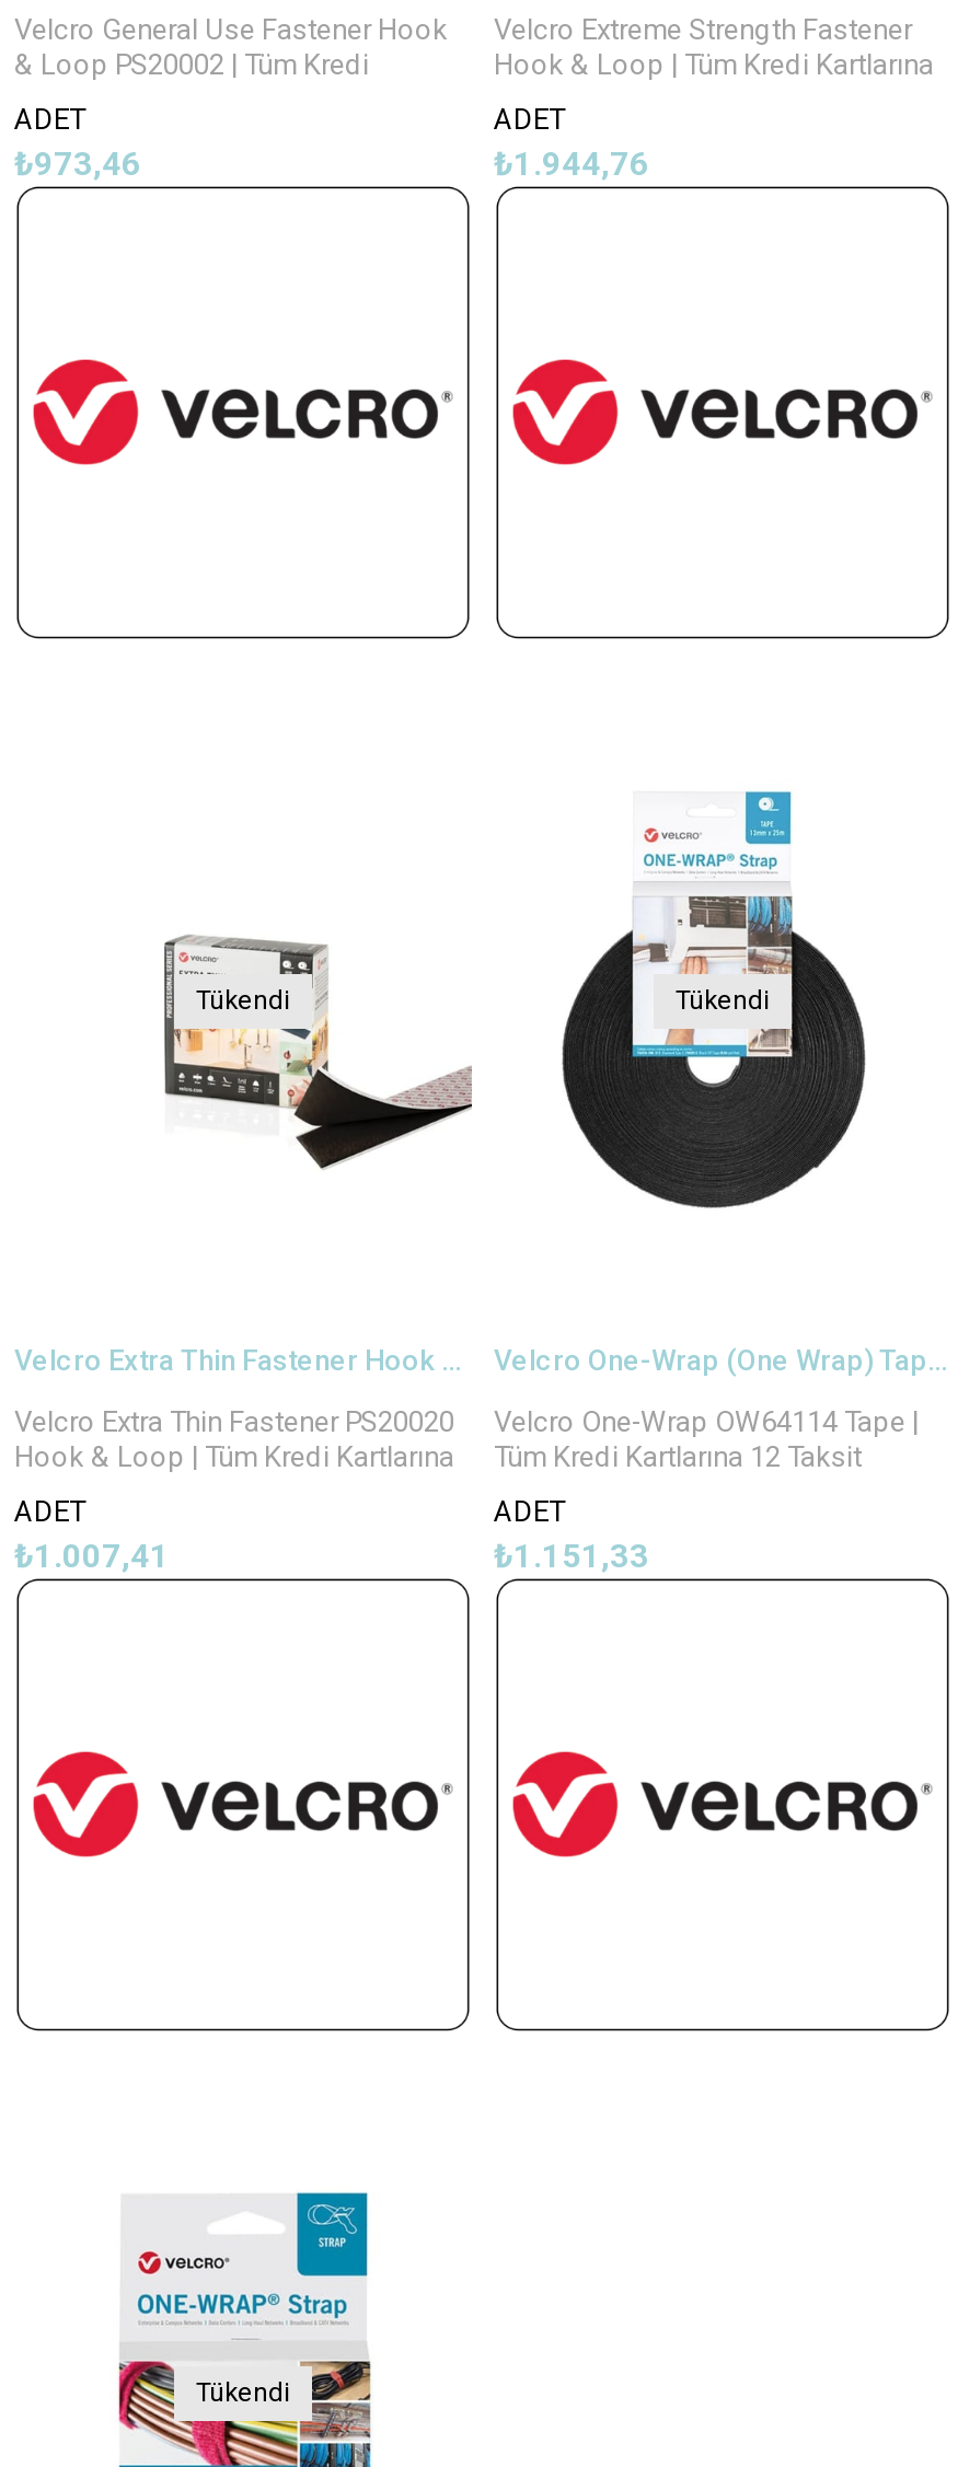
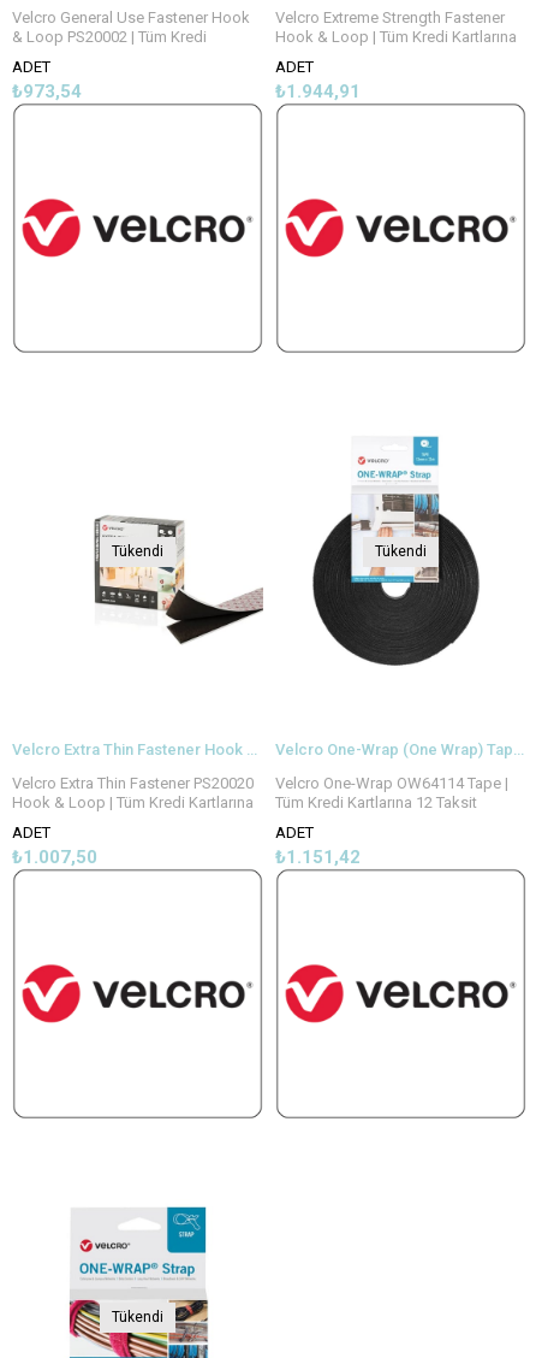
- ₺973,46
+ ₺973,54

- ₺1.944,76
+ ₺1.944,91

- ₺1.007,41
+ ₺1.007,50

- ₺1.151,33
+ ₺1.151,42
